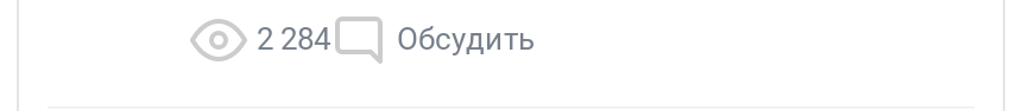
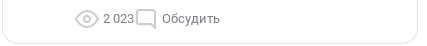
- 2 284 Обсудить
+ 2 023 Обсудить
